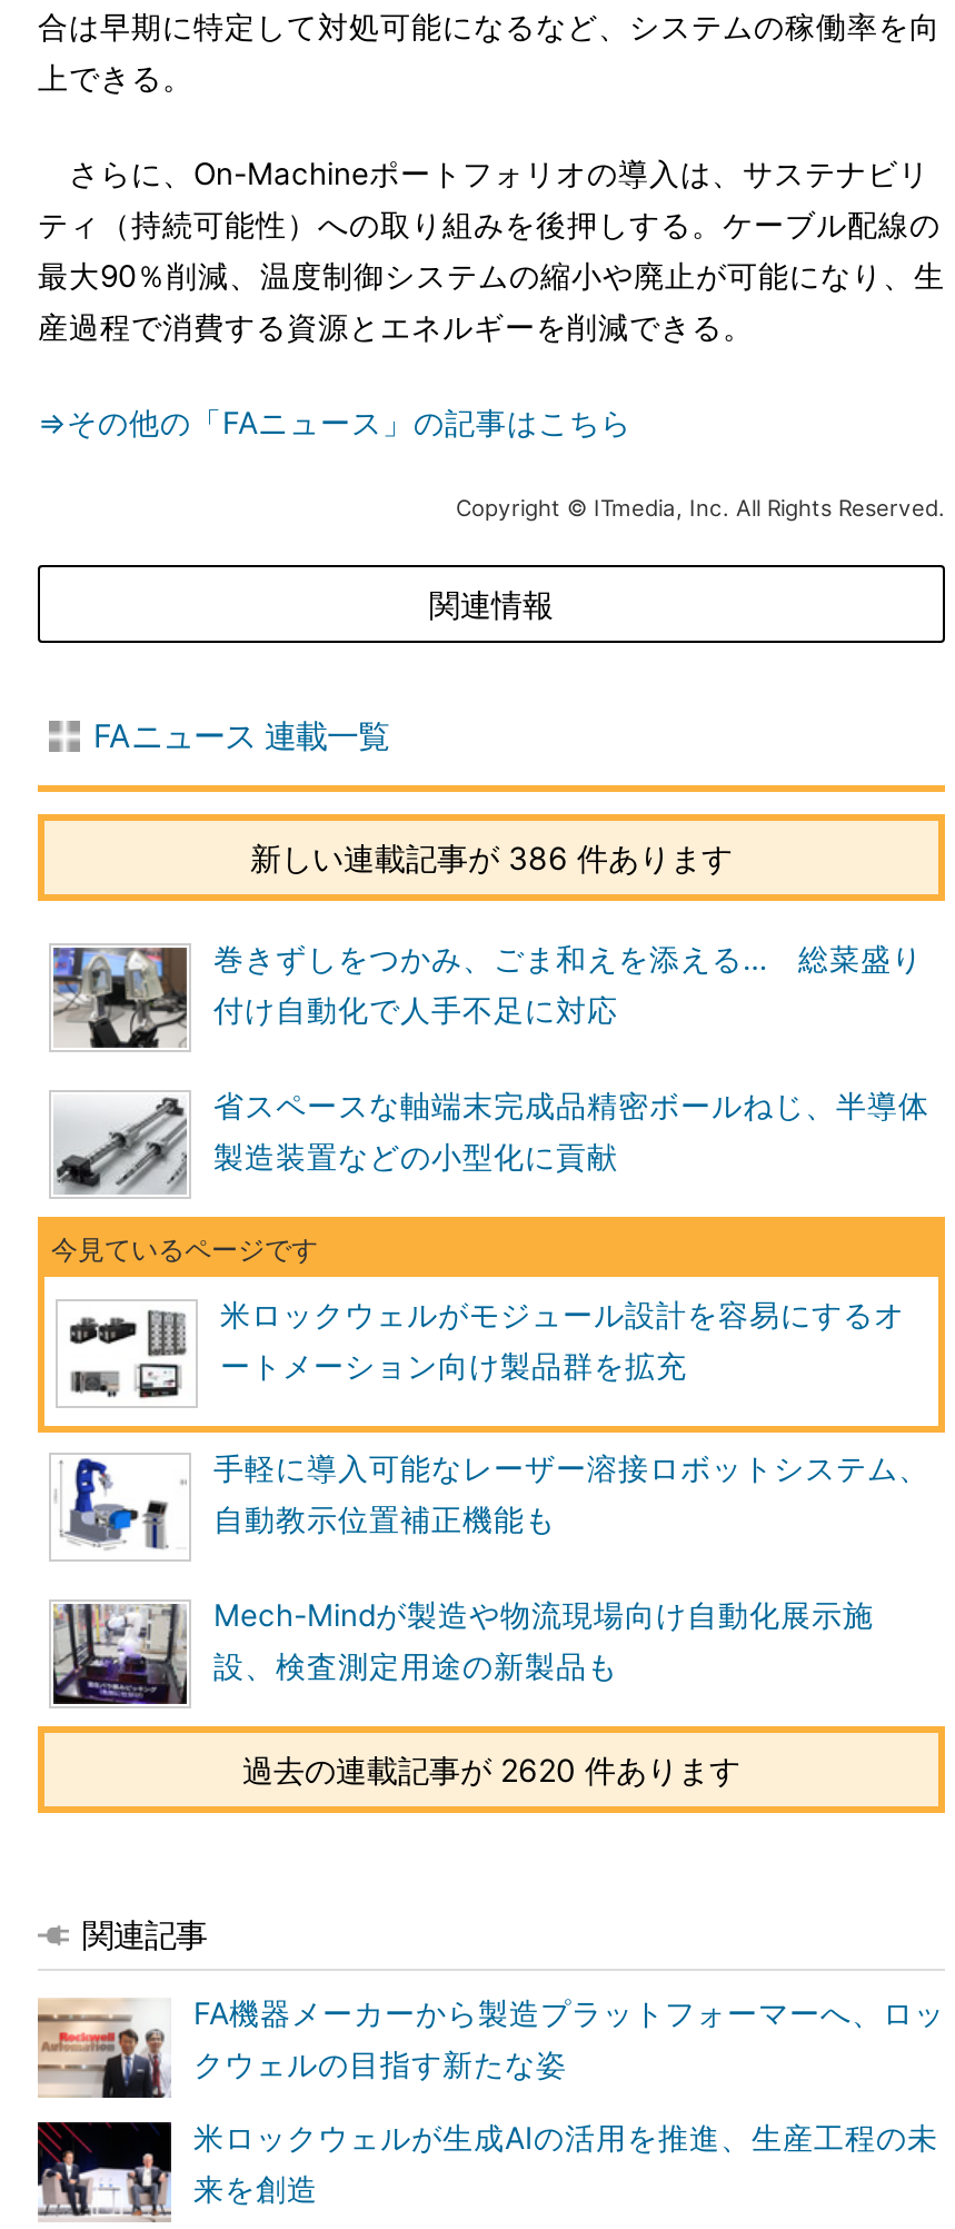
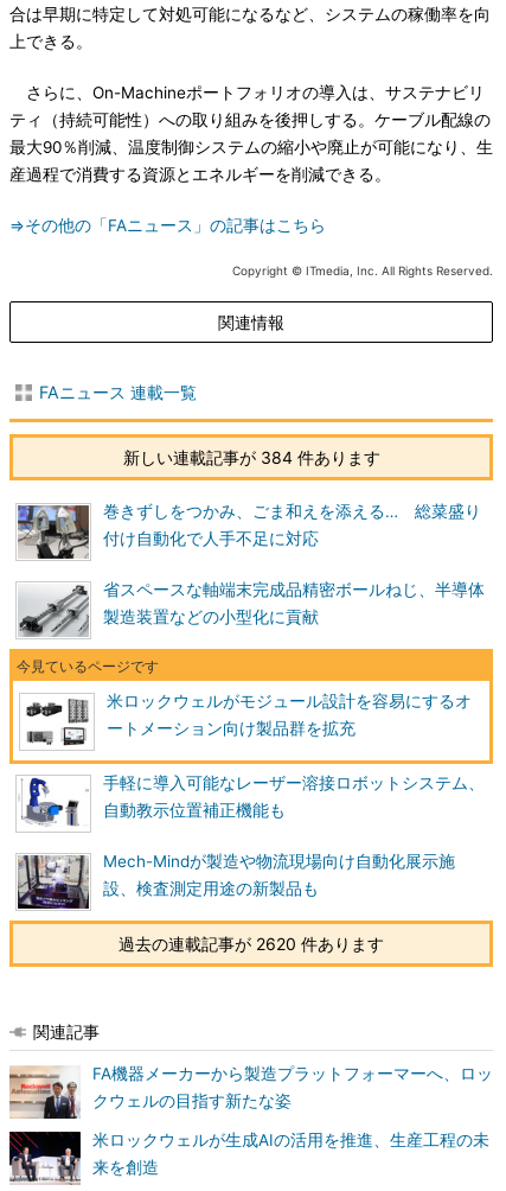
- 新しい連載記事が 386 件あります
+ 新しい連載記事が 384 件あります
